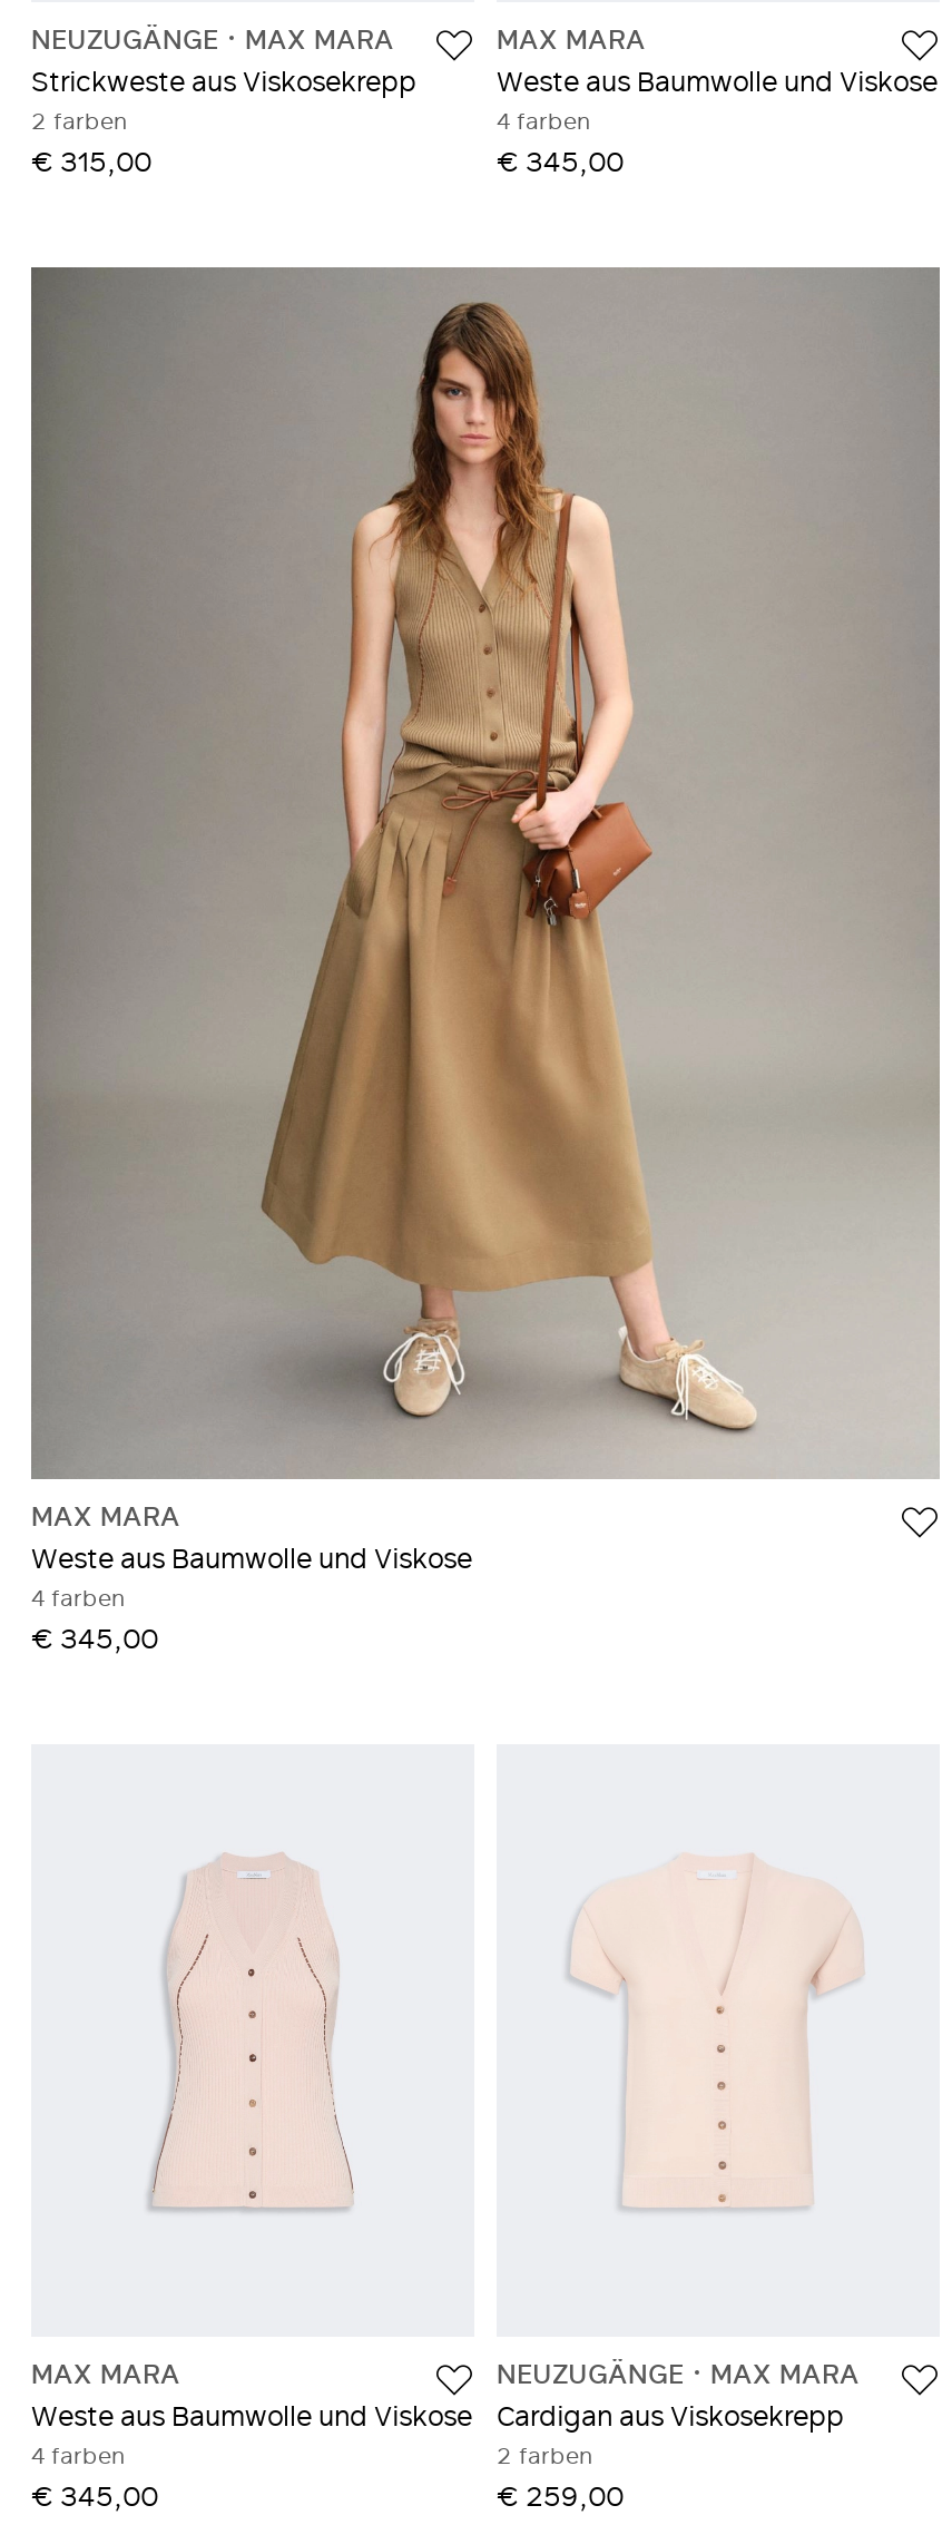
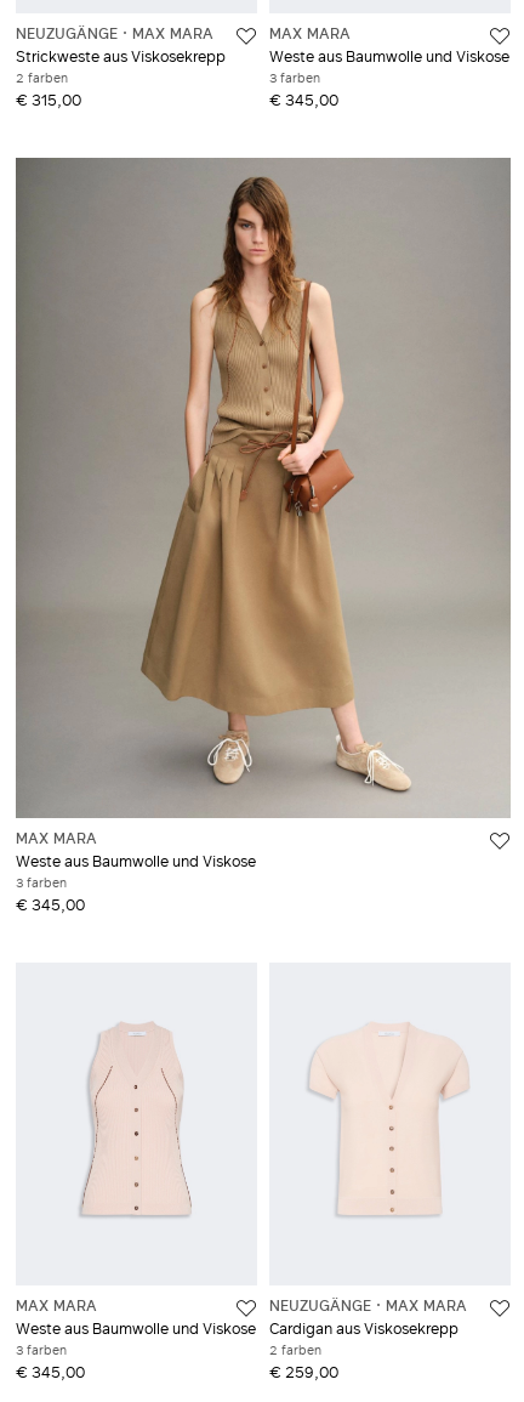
- 4 farben
+ 3 farben

- 4 farben
+ 3 farben

- 4 farben
+ 3 farben
